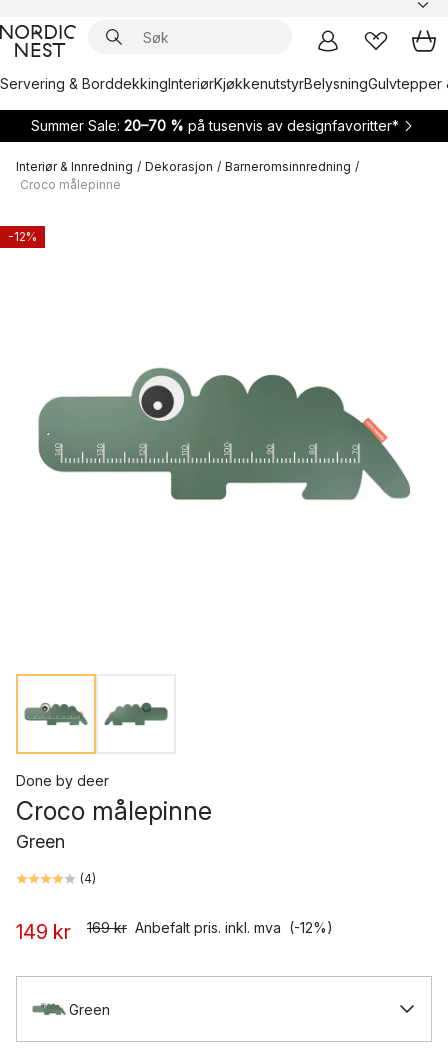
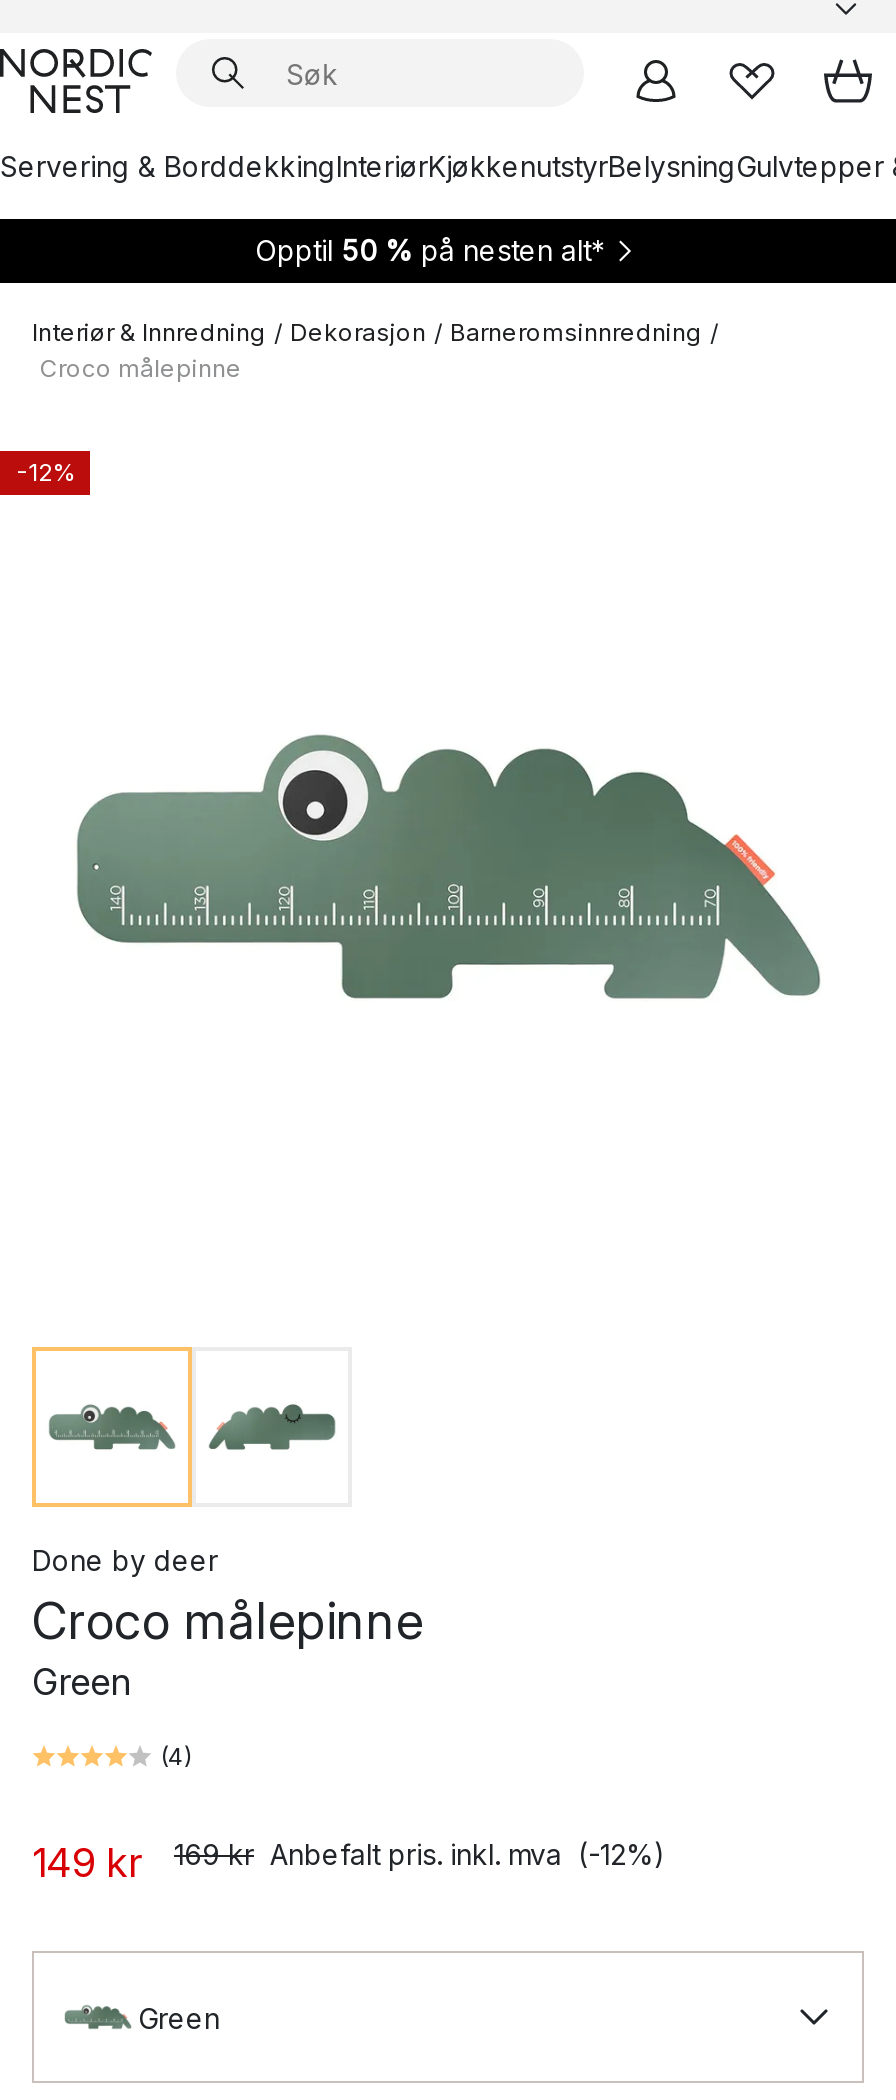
- Summer Sale: 20–70 % på tusenvis av designfavoritter*
+ Opptil 50 % på nesten alt*
